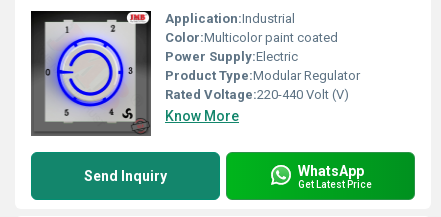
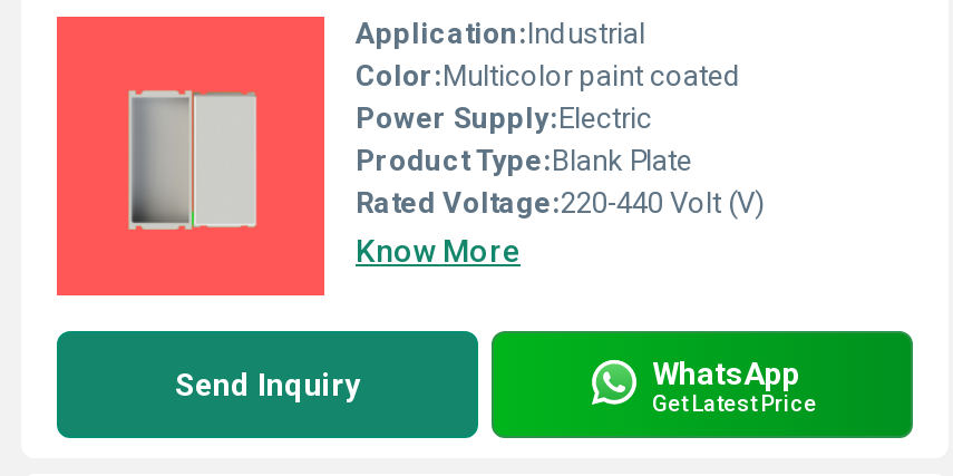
- [image]
- Product Type:Modular Regulator
+ [image]
+ Product Type:Blank Plate
